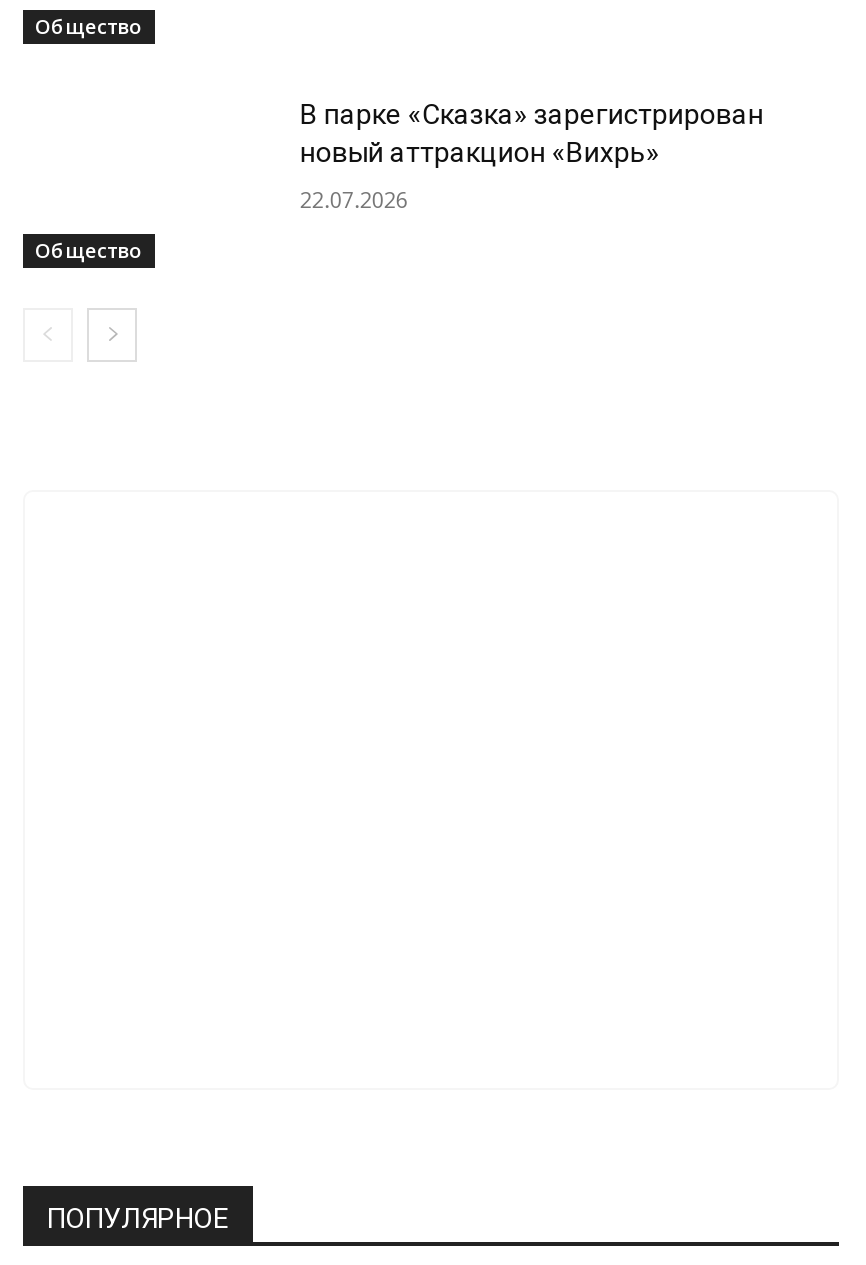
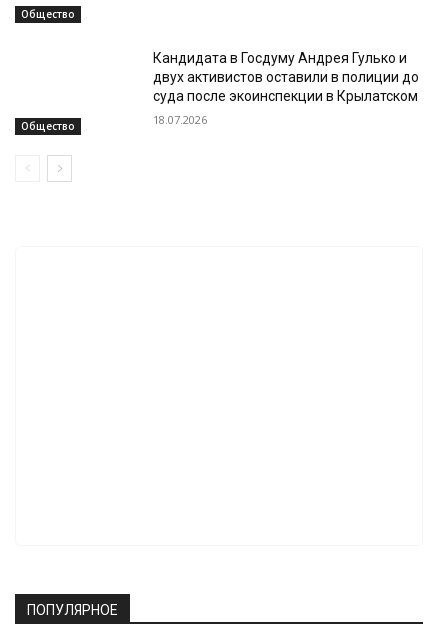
- В парке «Сказка» зарегистрирован
- новый аттракцион «Вихрь»
+ Кандидата в Госдуму Андрея Гулько и
+ двух активистов оставили в полиции до
+ суда после экоинспекции в Крылатском

- 22.07.2026
+ 18.07.2026
